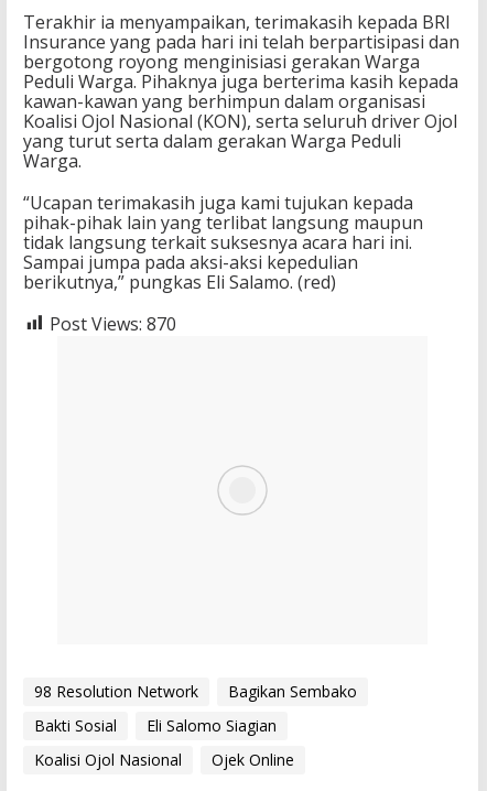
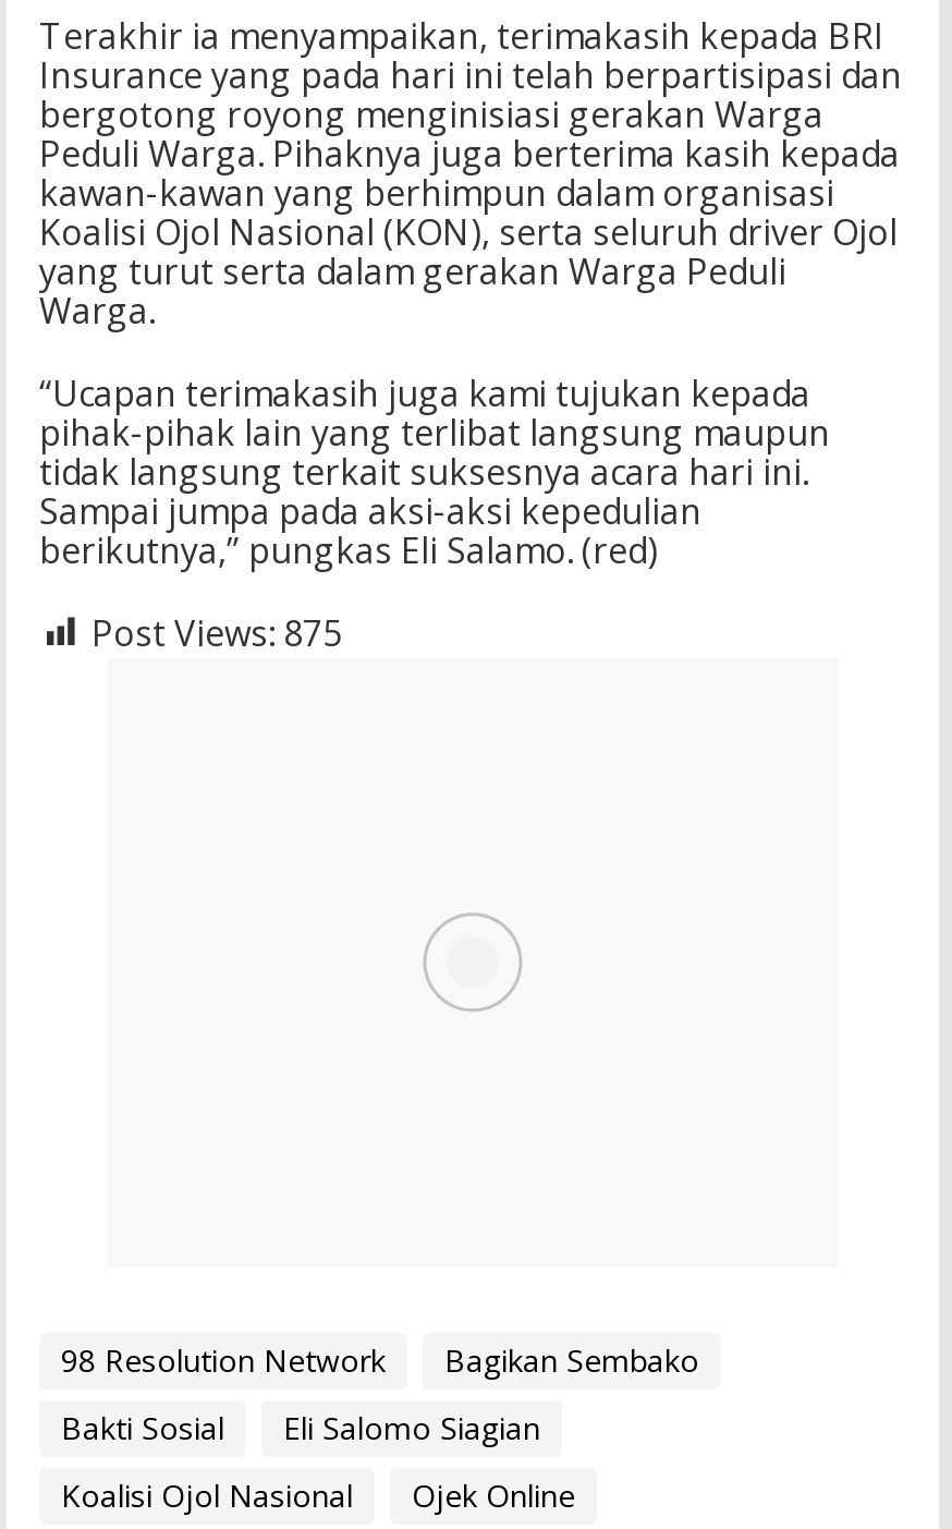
- Post Views: 870
+ Post Views: 875
